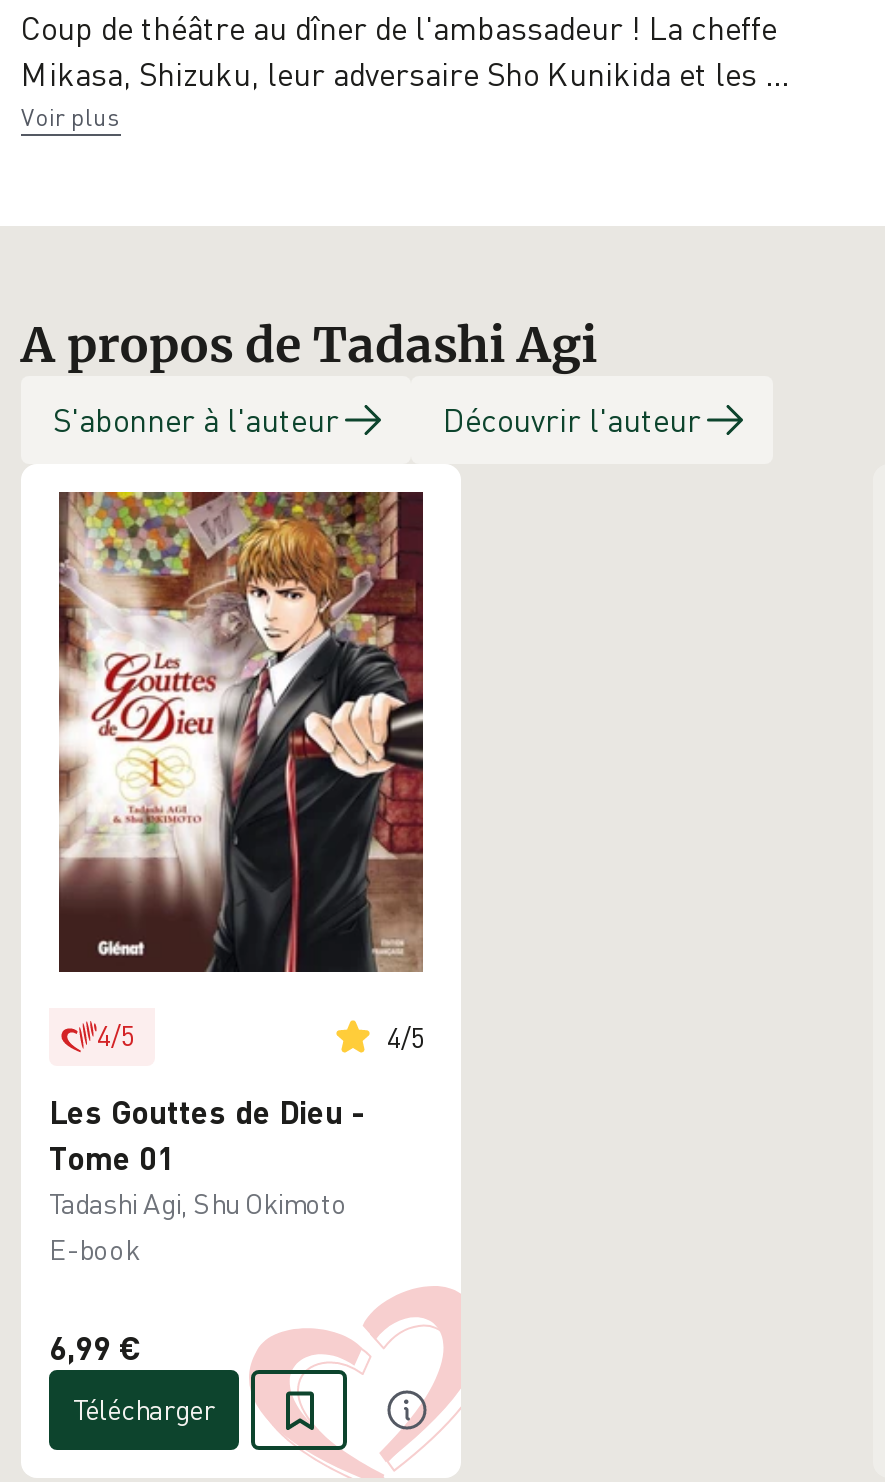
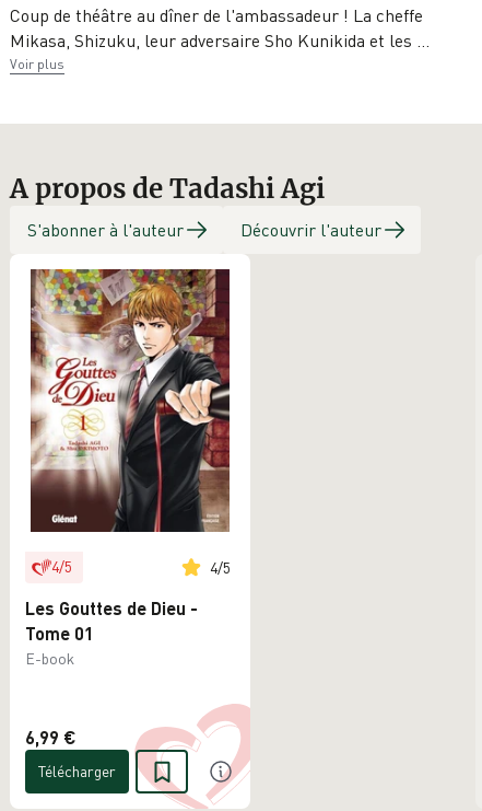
- Tadashi Agi, Shu Okimoto

moved up: E-book
